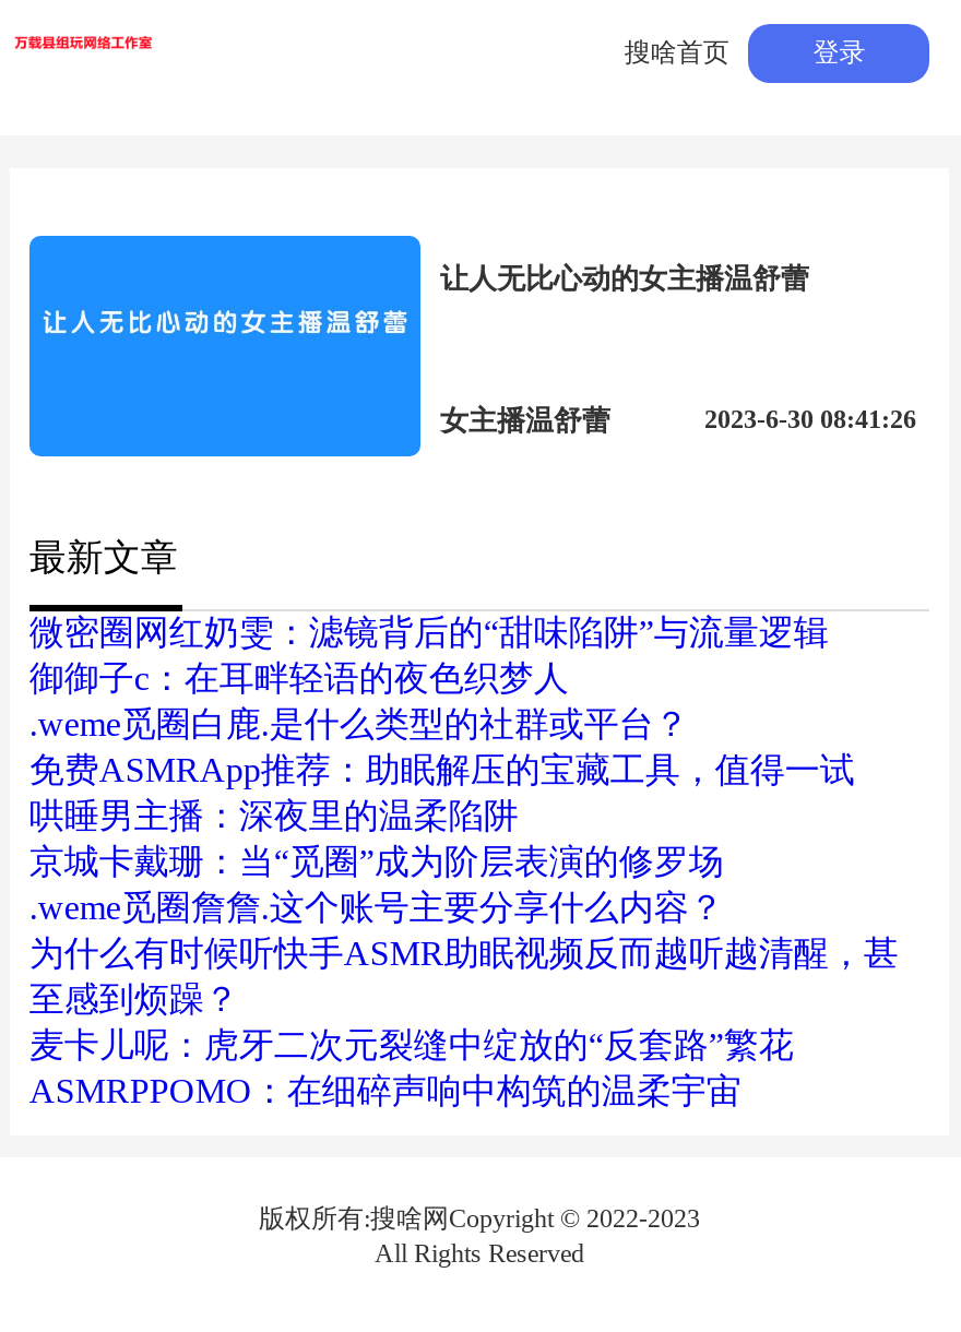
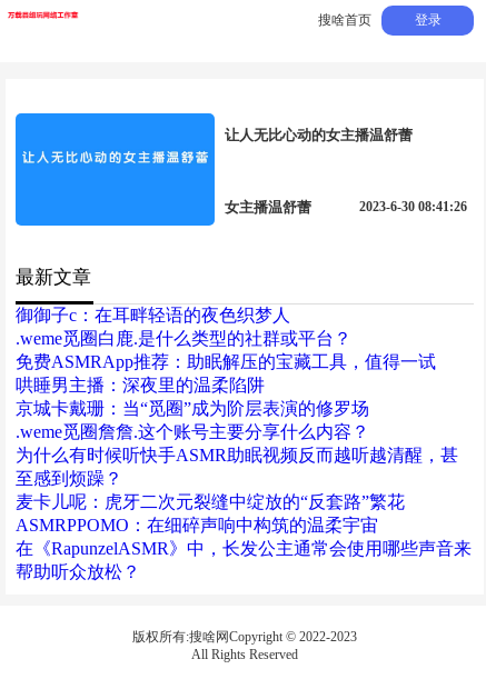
- 微密圈网红奶雯：滤镜背后的“甜味陷阱”与流量逻辑

moved up: 御御子c：在耳畔轻语的夜色织梦人 | .weme觅圈白鹿.是什么类型的社群或平台？ | 免费ASMRApp推荐：助眠解压的宝藏工具，值得一试 | ... | 麦卡儿呢：虎牙二次元裂缝中绽放的“反套路”繁花 | ASMRPPOMO：在细碎声响中构筑的温柔宇宙

+ 在《RapunzelASMR》中，长发公主通常会使用哪些声音来
+ 帮助听众放松？
